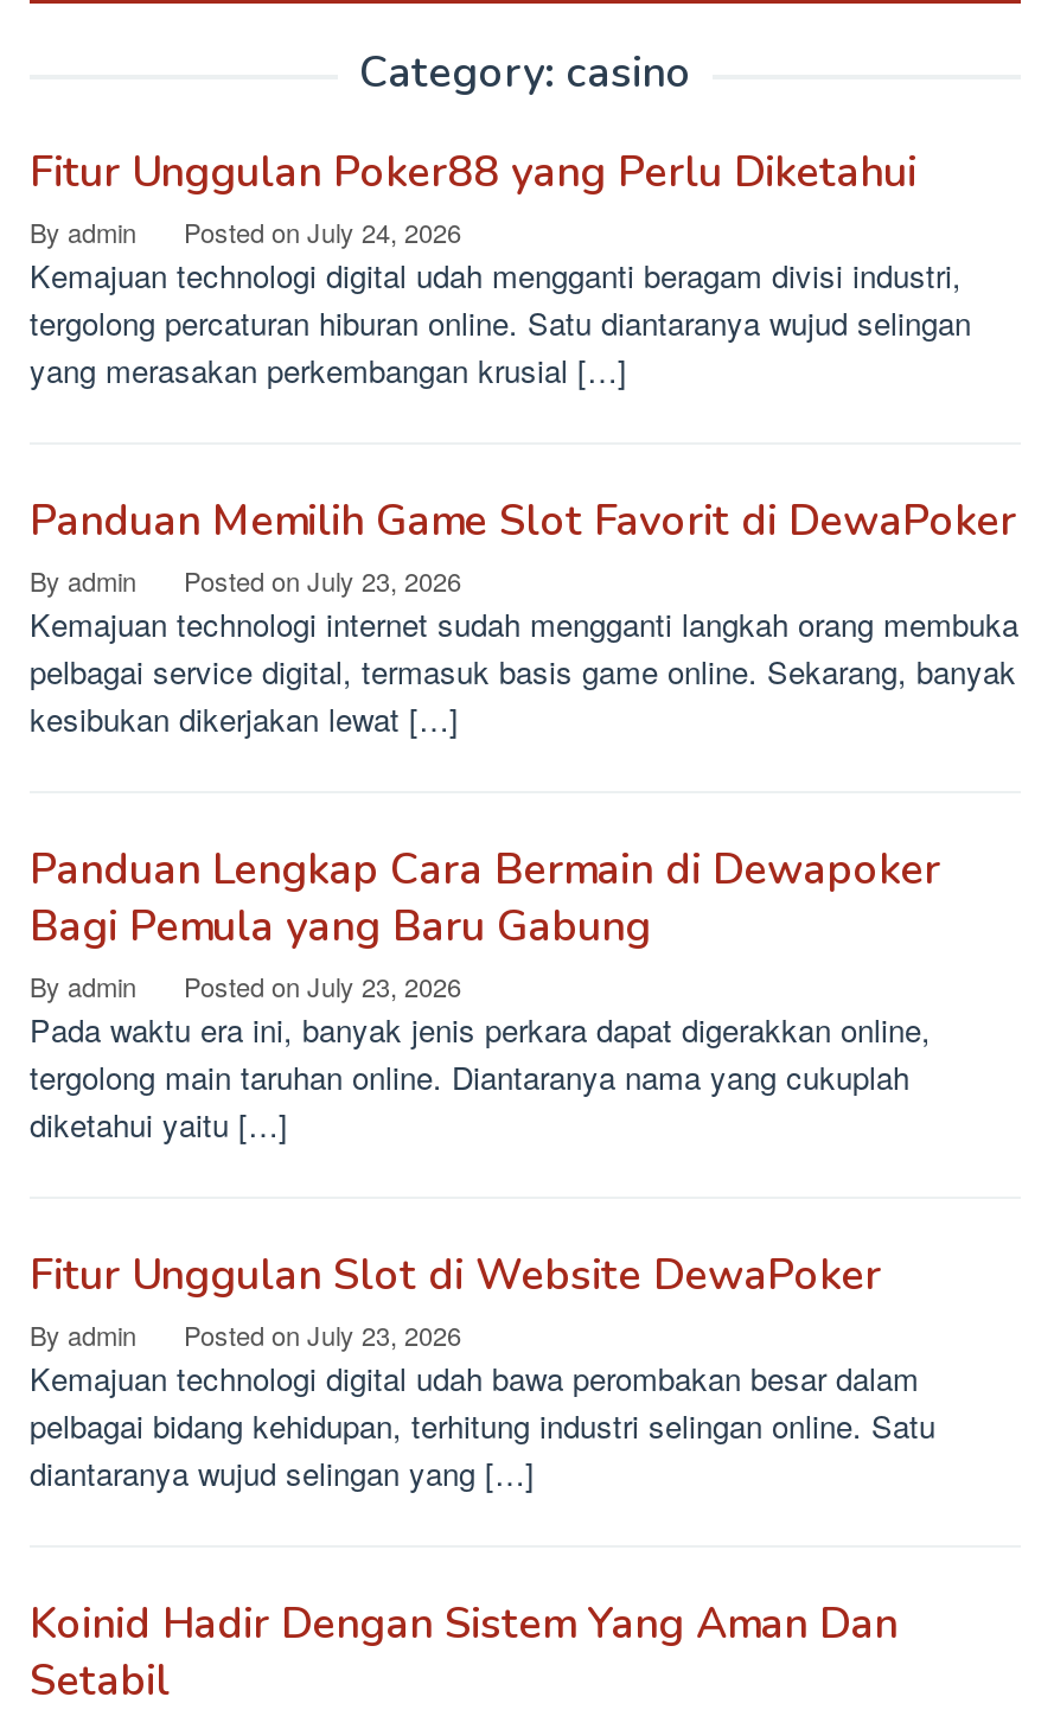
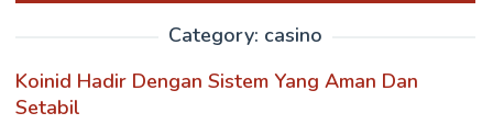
- Fitur Unggulan Poker88 yang Perlu Diketahui
- By admin
- Posted on July 24, 2026
- Kemajuan technologi digital udah mengganti beragam divisi industri,
- tergolong percaturan hiburan online. Satu diantaranya wujud selingan
- yang merasakan perkembangan krusial […]
- Panduan Memilih Game Slot Favorit di DewaPoker
- By admin
- Posted on July 23, 2026
- Kemajuan technologi internet sudah mengganti langkah orang membuka
- pelbagai service digital, termasuk basis game online. Sekarang, banyak
- kesibukan dikerjakan lewat […]
- Panduan Lengkap Cara Bermain di Dewapoker
- Bagi Pemula yang Baru Gabung
- By admin
- Posted on July 23, 2026
- Pada waktu era ini, banyak jenis perkara dapat digerakkan online,
- tergolong main taruhan online. Diantaranya nama yang cukuplah
- diketahui yaitu […]
- Fitur Unggulan Slot di Website DewaPoker
- By admin
- Posted on July 23, 2026
- Kemajuan technologi digital udah bawa perombakan besar dalam
- pelbagai bidang kehidupan, terhitung industri selingan online. Satu
- diantaranya wujud selingan yang […]
